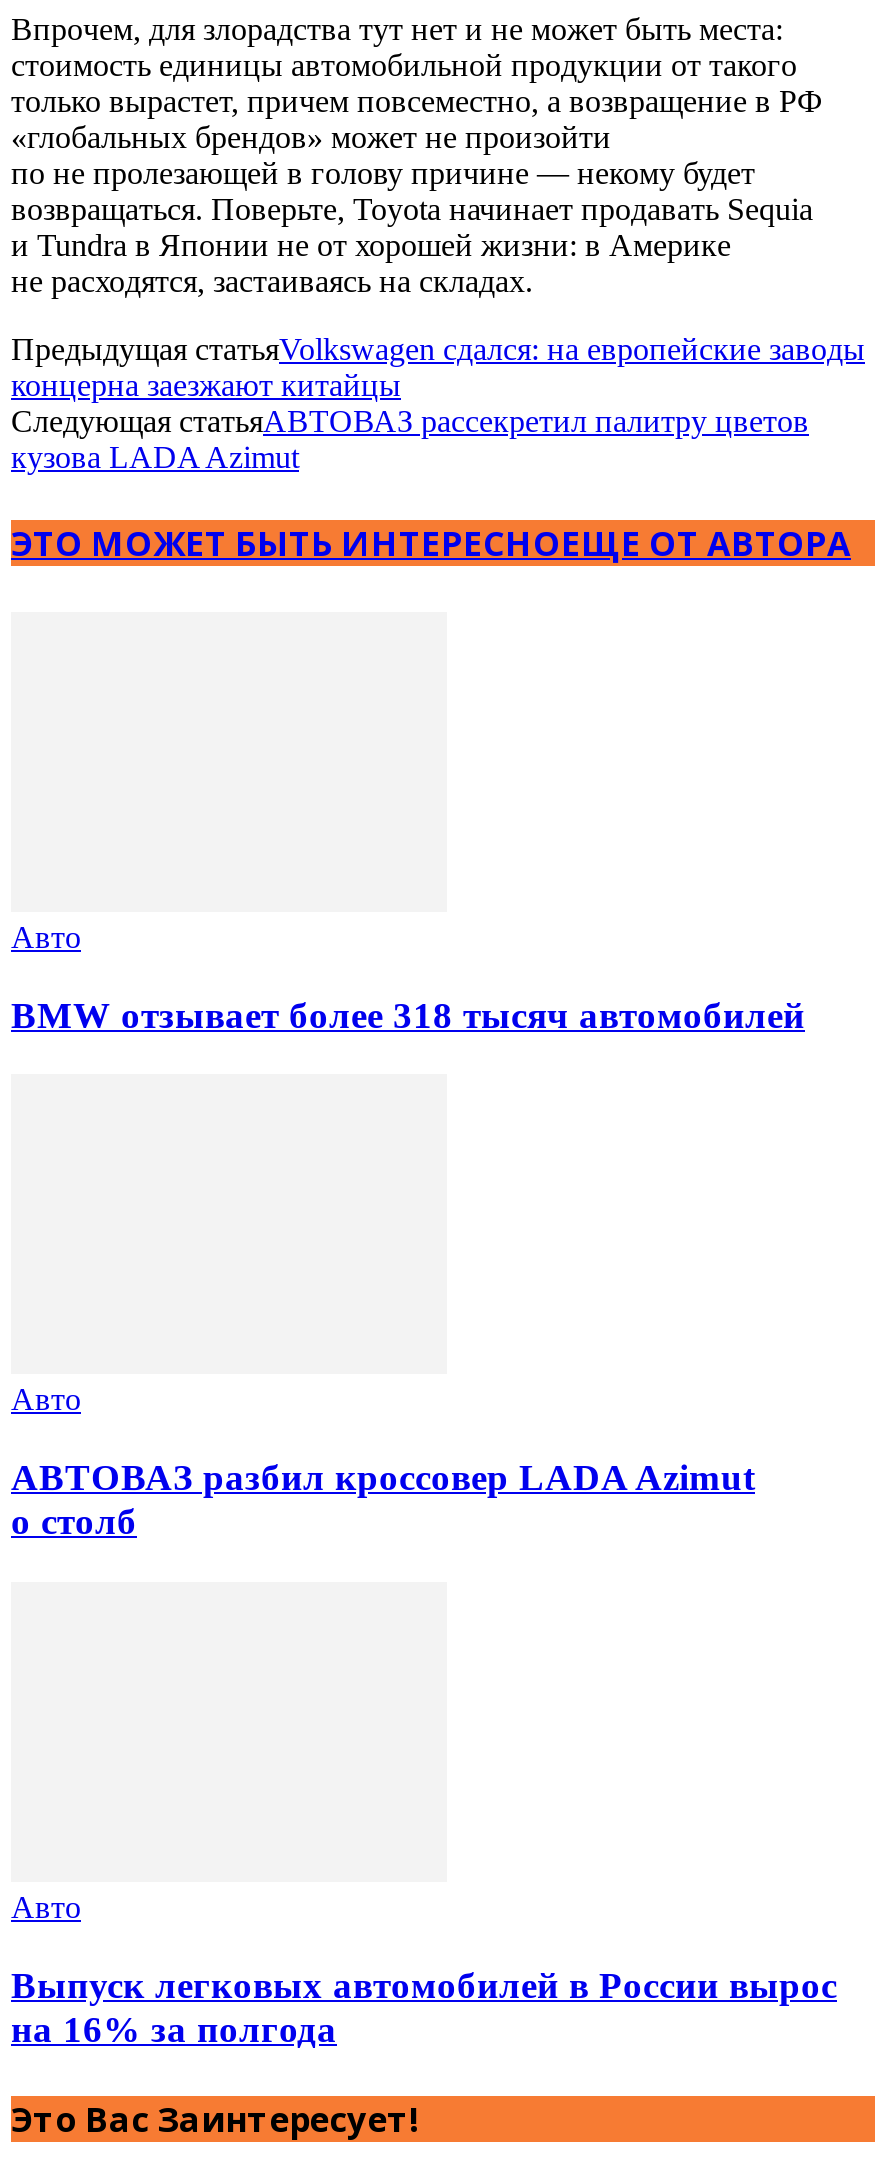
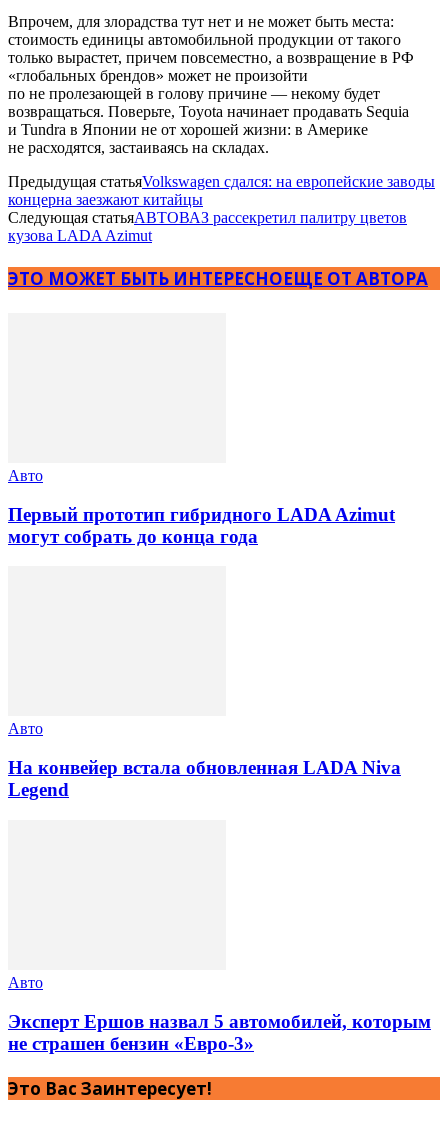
- BMW отзывает более 318 тысяч автомобилей
+ Первый прототип гибридного LADA Azimut
+ могут собрать до конца года

- АВТОВАЗ разбил кроссовер LADA Azimut
- о столб
+ На конвейер встала обновленная LADA Niva
+ Legend

- Выпуск легковых автомобилей в России вырос
- на 16% за полгода
+ Эксперт Ершов назвал 5 автомобилей, которым
+ не страшен бензин «Евро-3»
